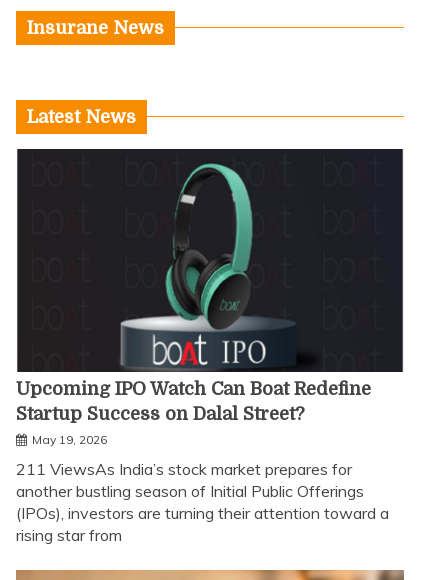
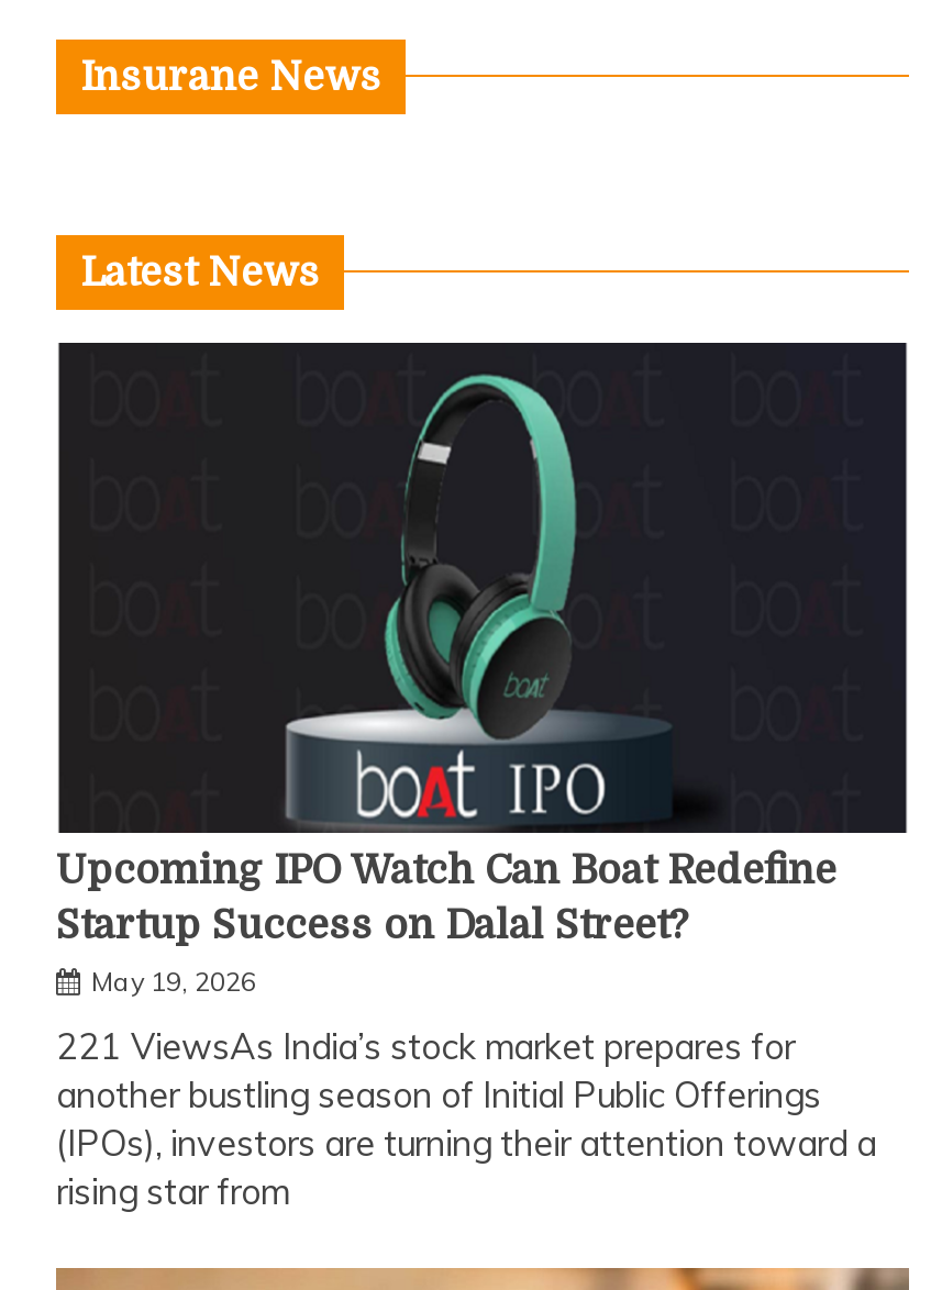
- 211 ViewsAs India’s stock market prepares for
+ 221 ViewsAs India’s stock market prepares for
